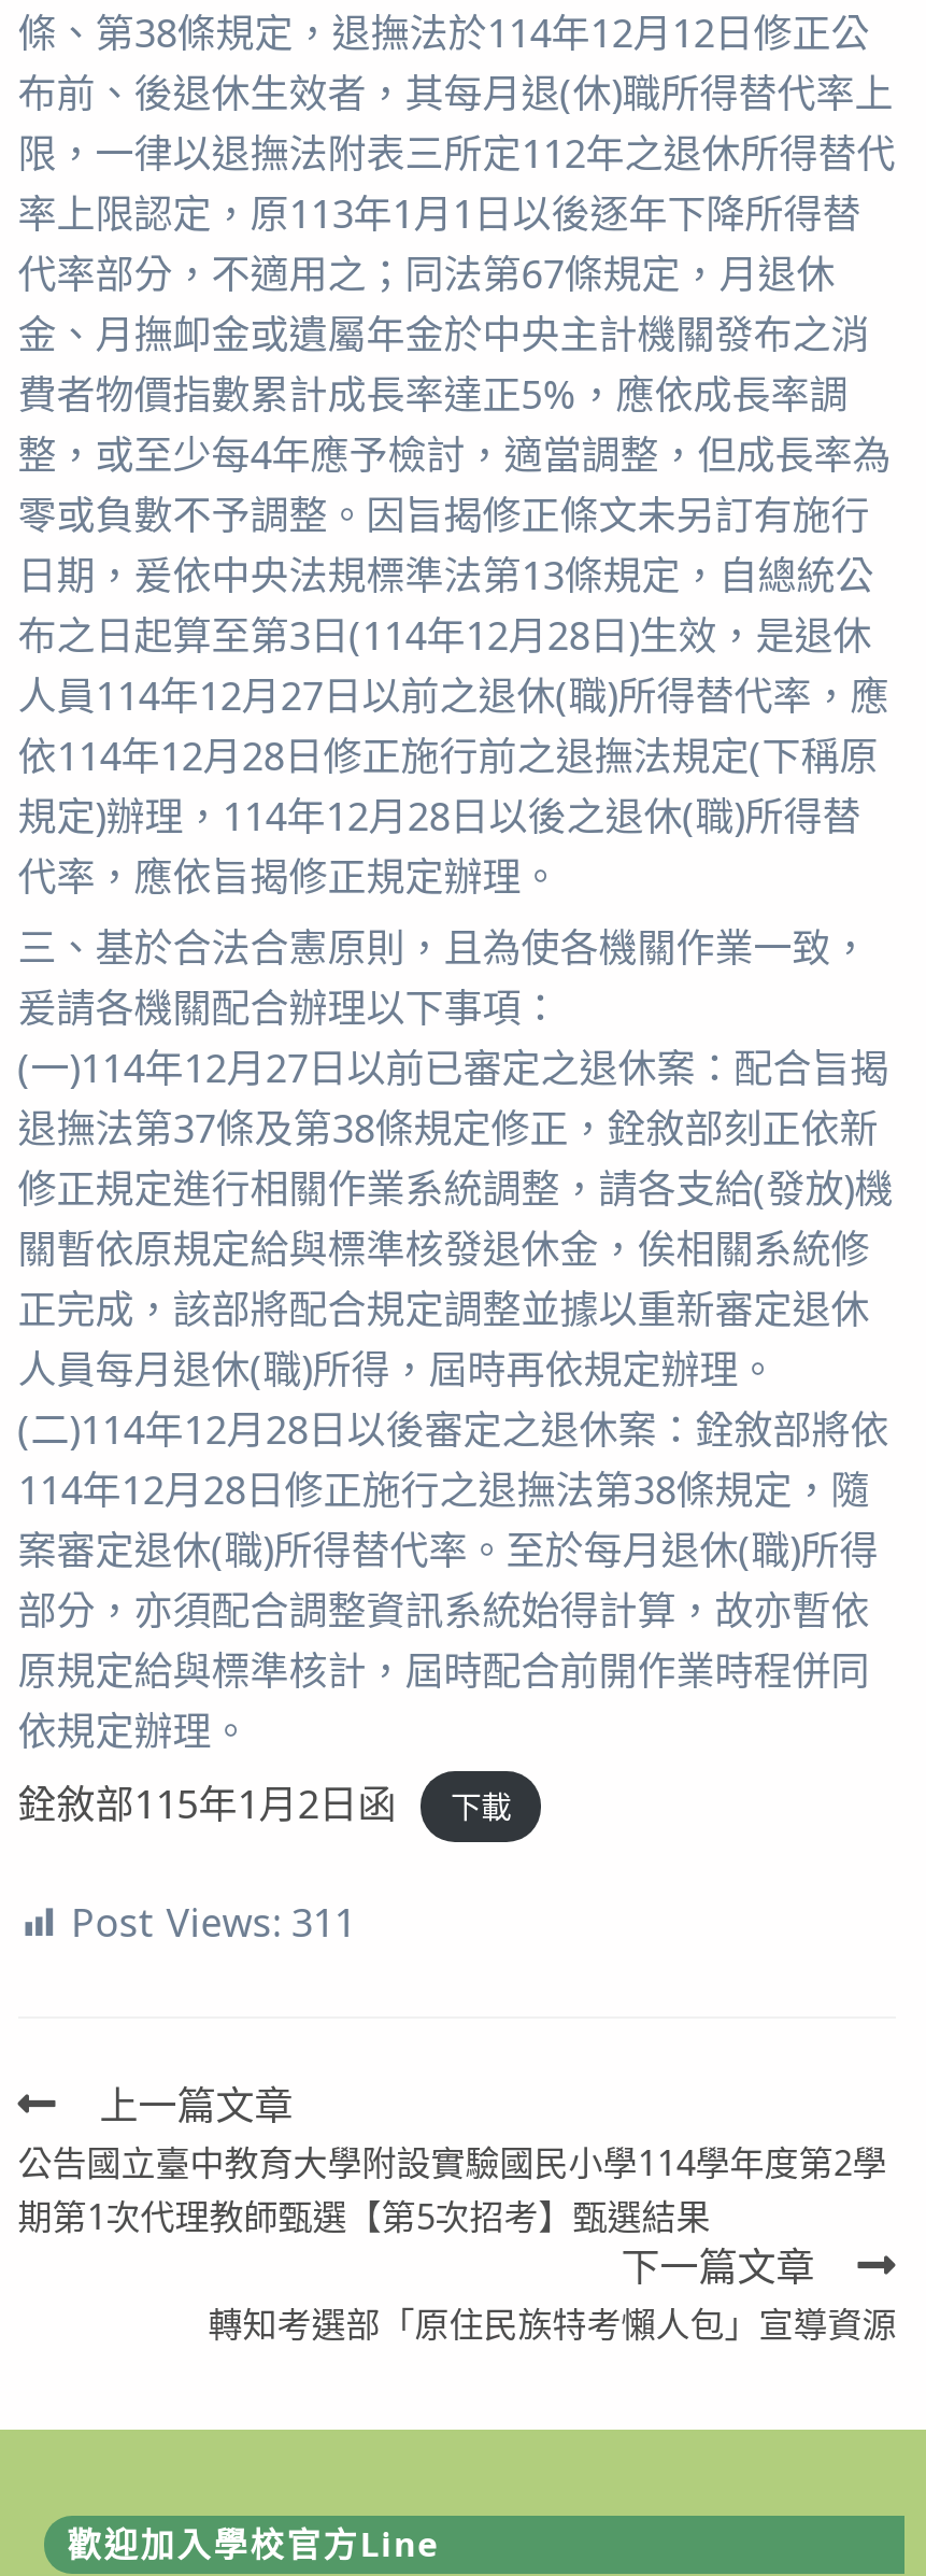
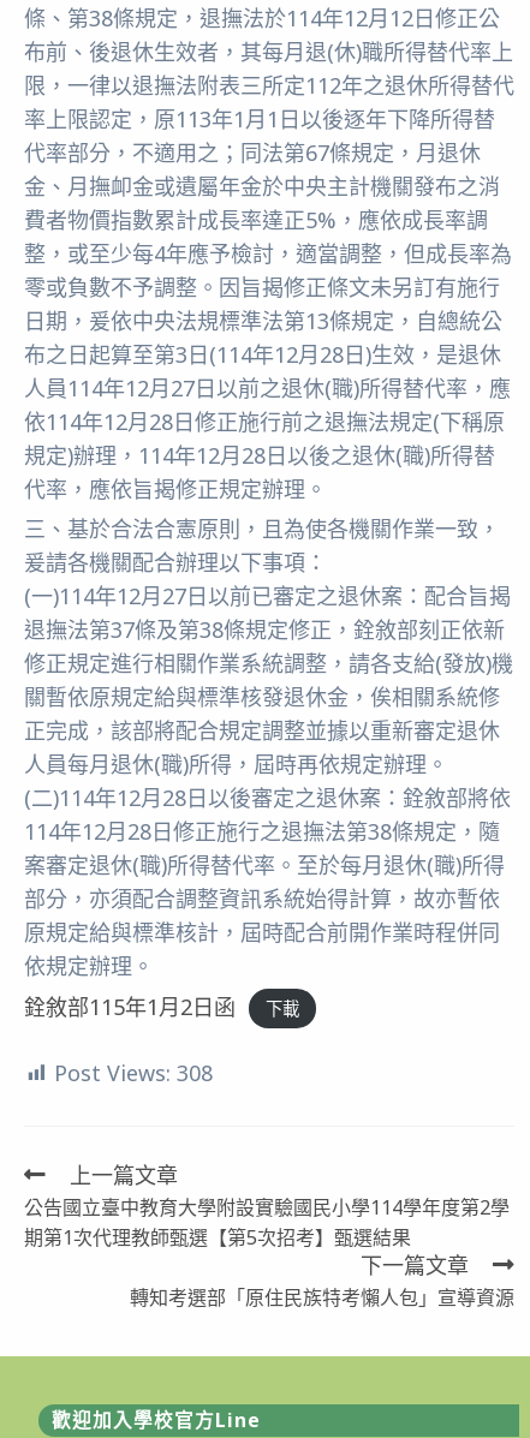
- Post Views: 311
+ Post Views: 308
